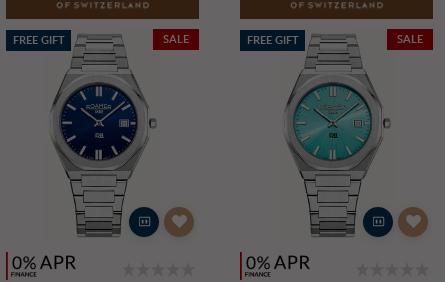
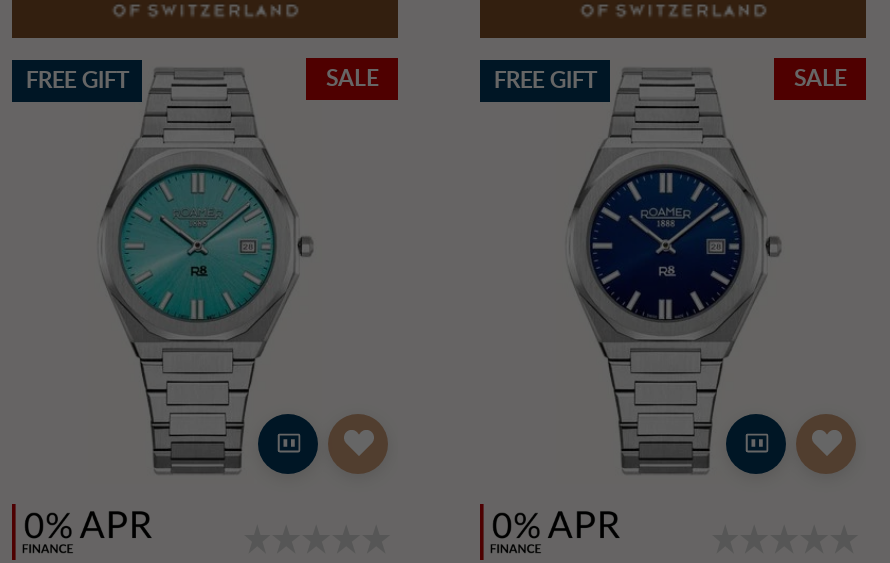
- [image]
+ [image]

- [image]
+ [image]
